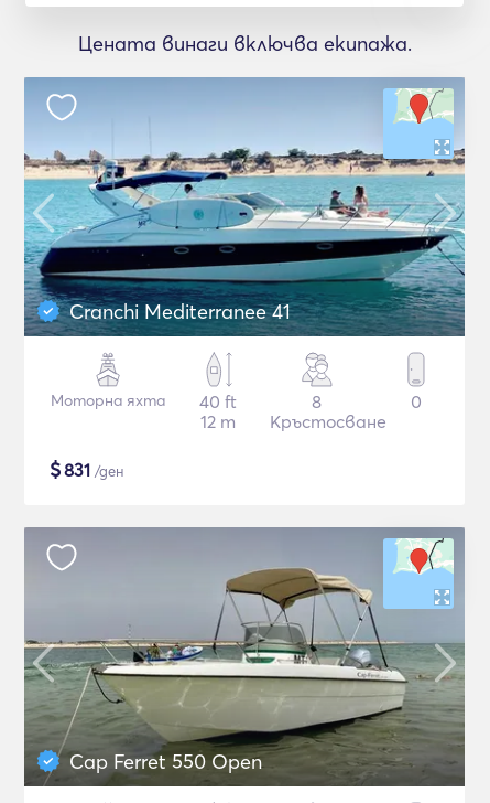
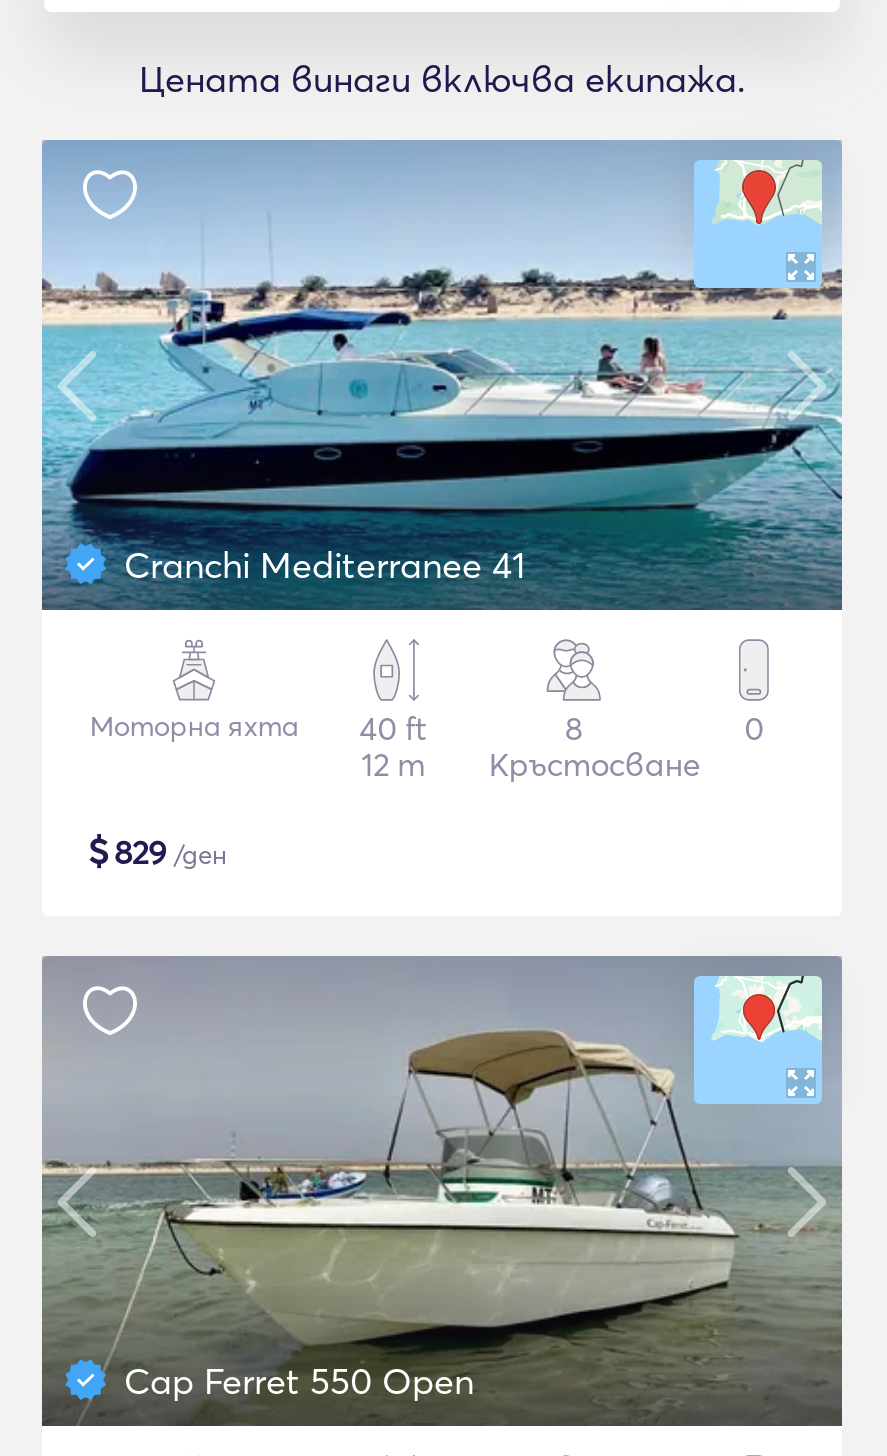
- $831 /ден
+ $829 /ден
